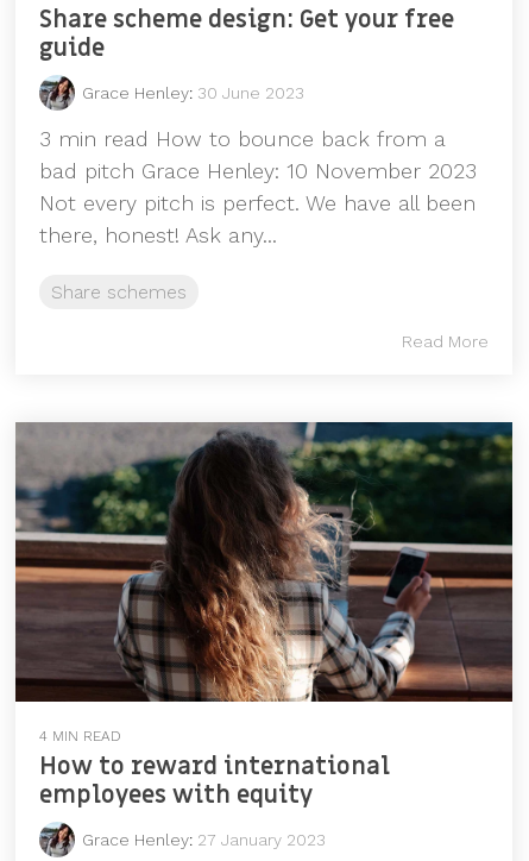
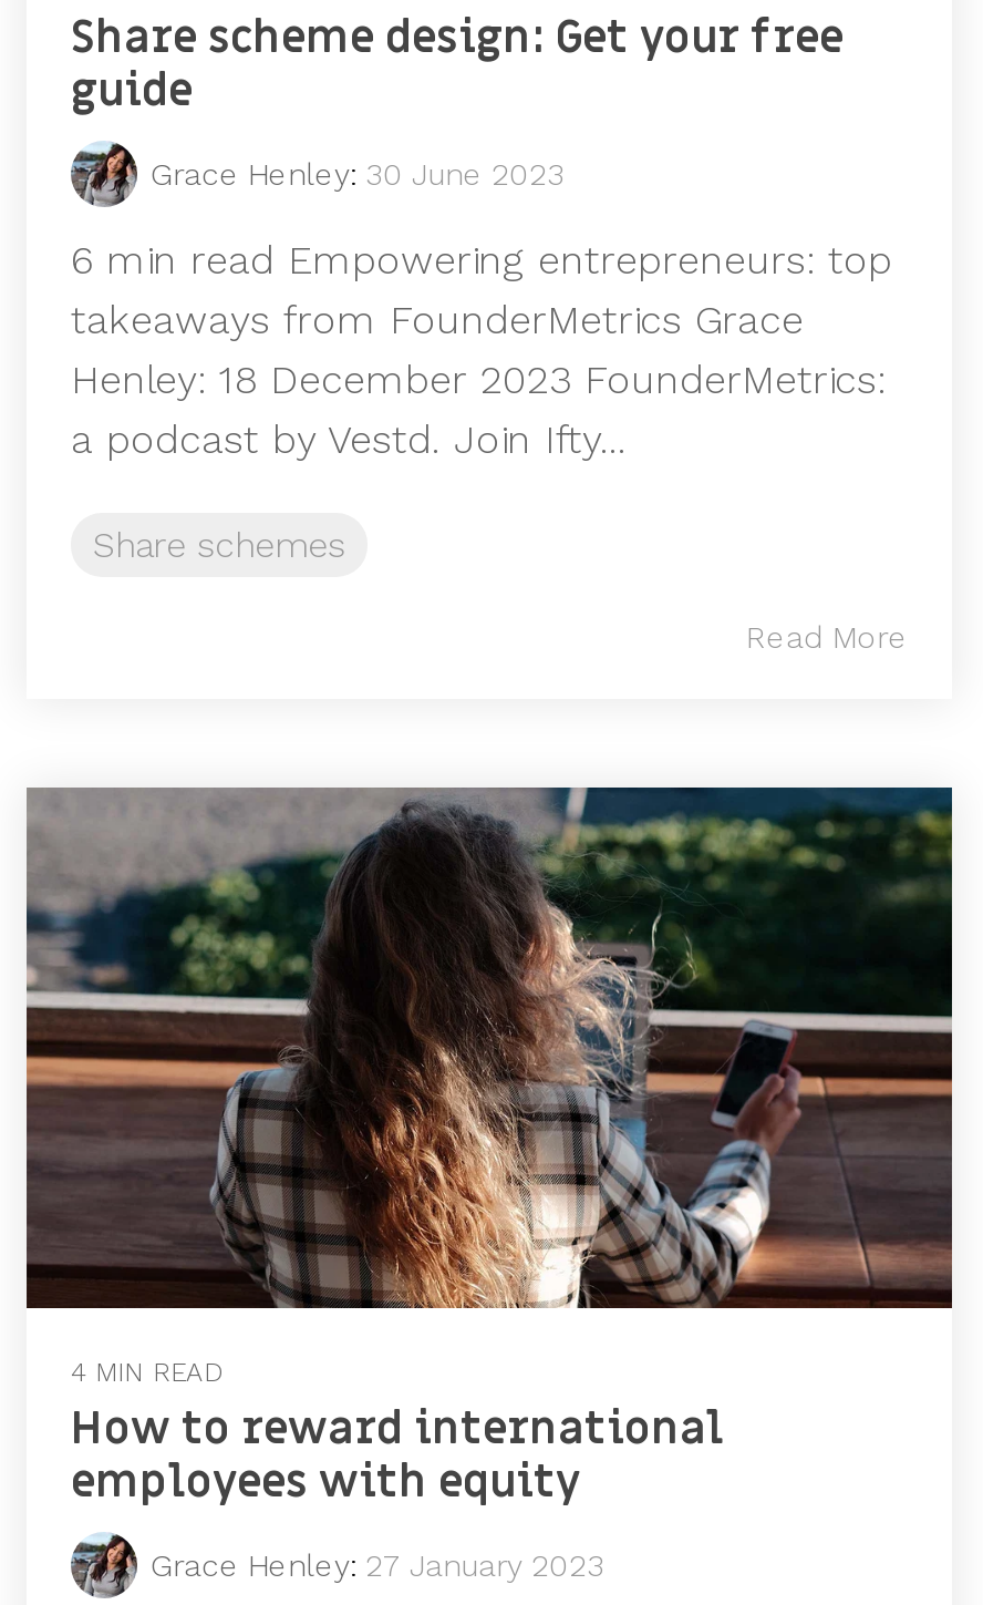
- 3 min read How to bounce back from a
- bad pitch Grace Henley: 10 November 2023
- Not every pitch is perfect. We have all been
- there, honest! Ask any...
+ 6 min read Empowering entrepreneurs: top
+ takeaways from FounderMetrics Grace
+ Henley: 18 December 2023 FounderMetrics:
+ a podcast by Vestd. Join Ifty...
